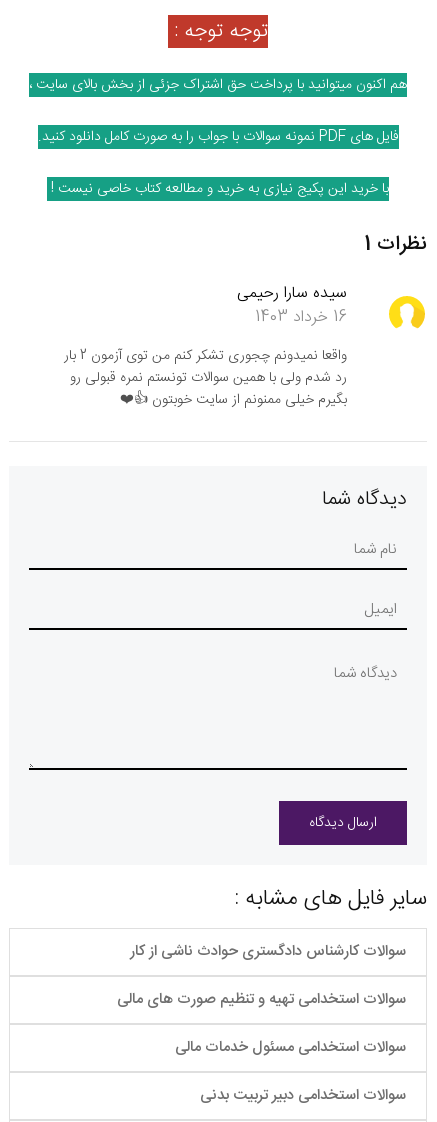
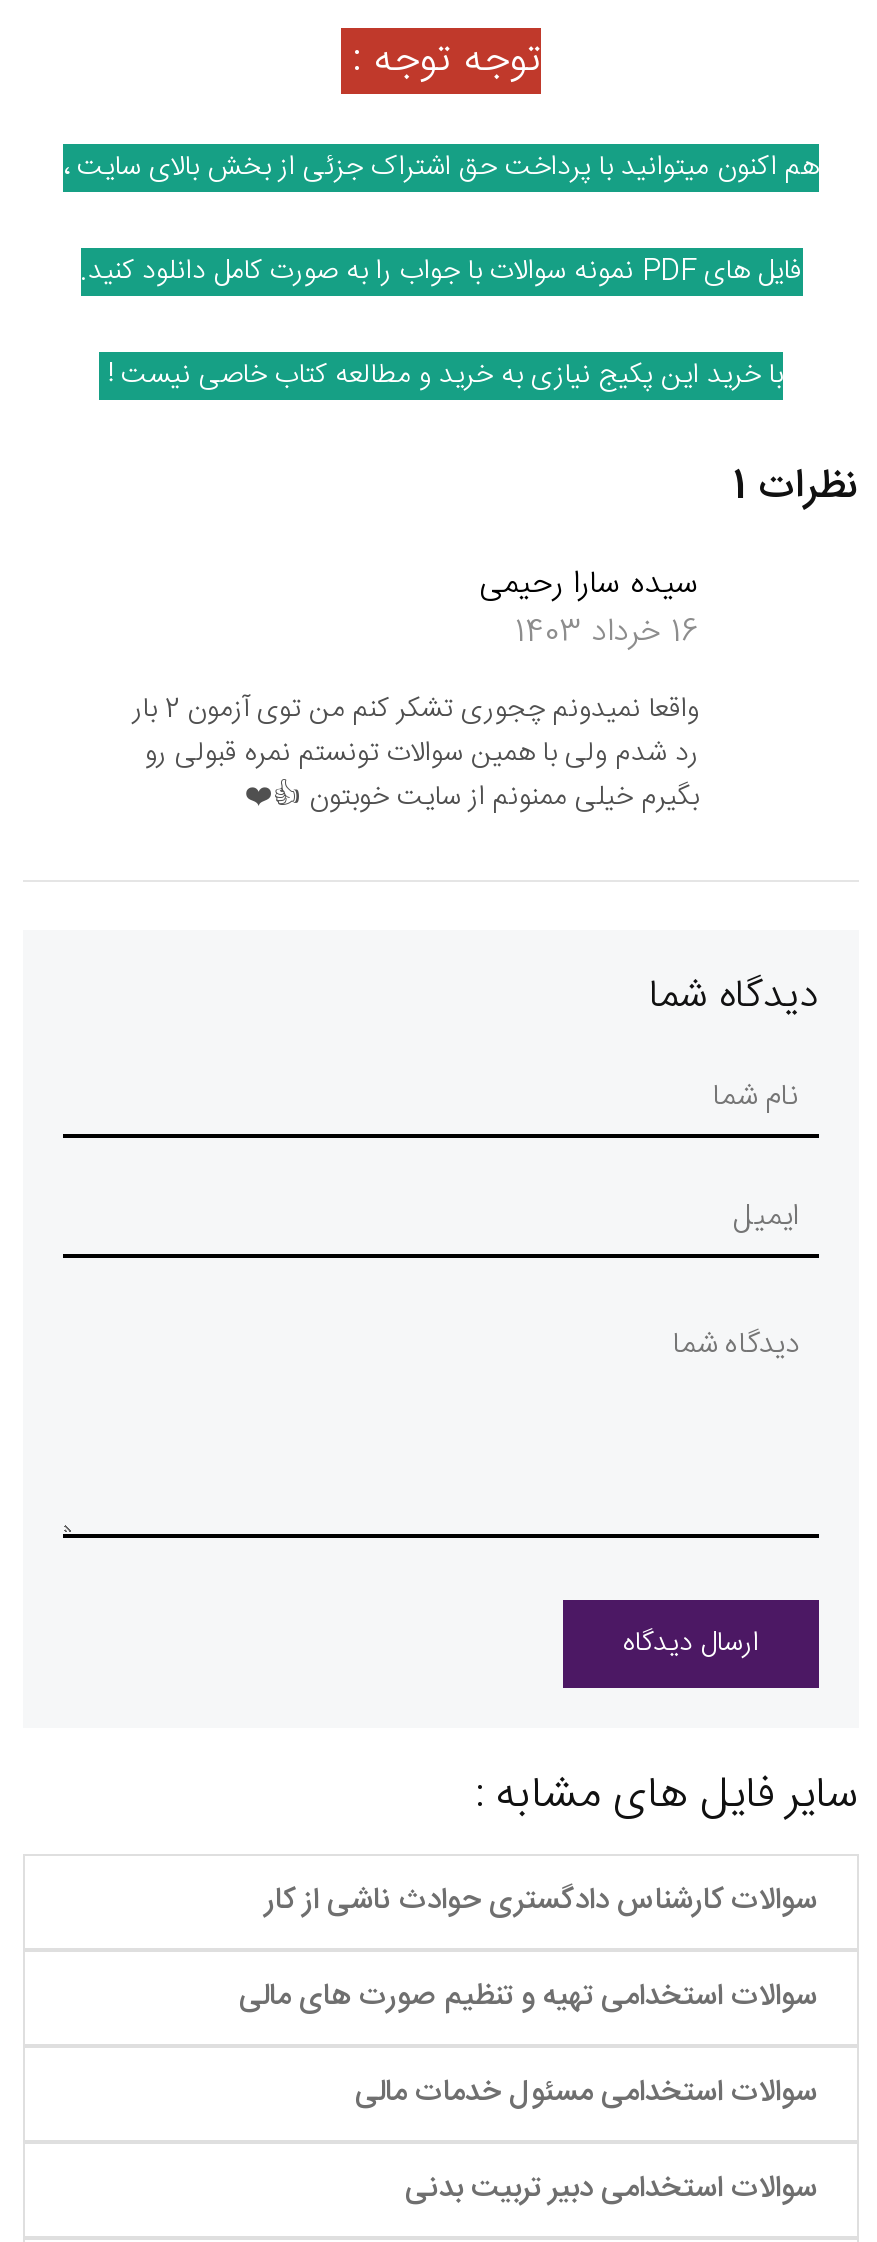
- [image]
